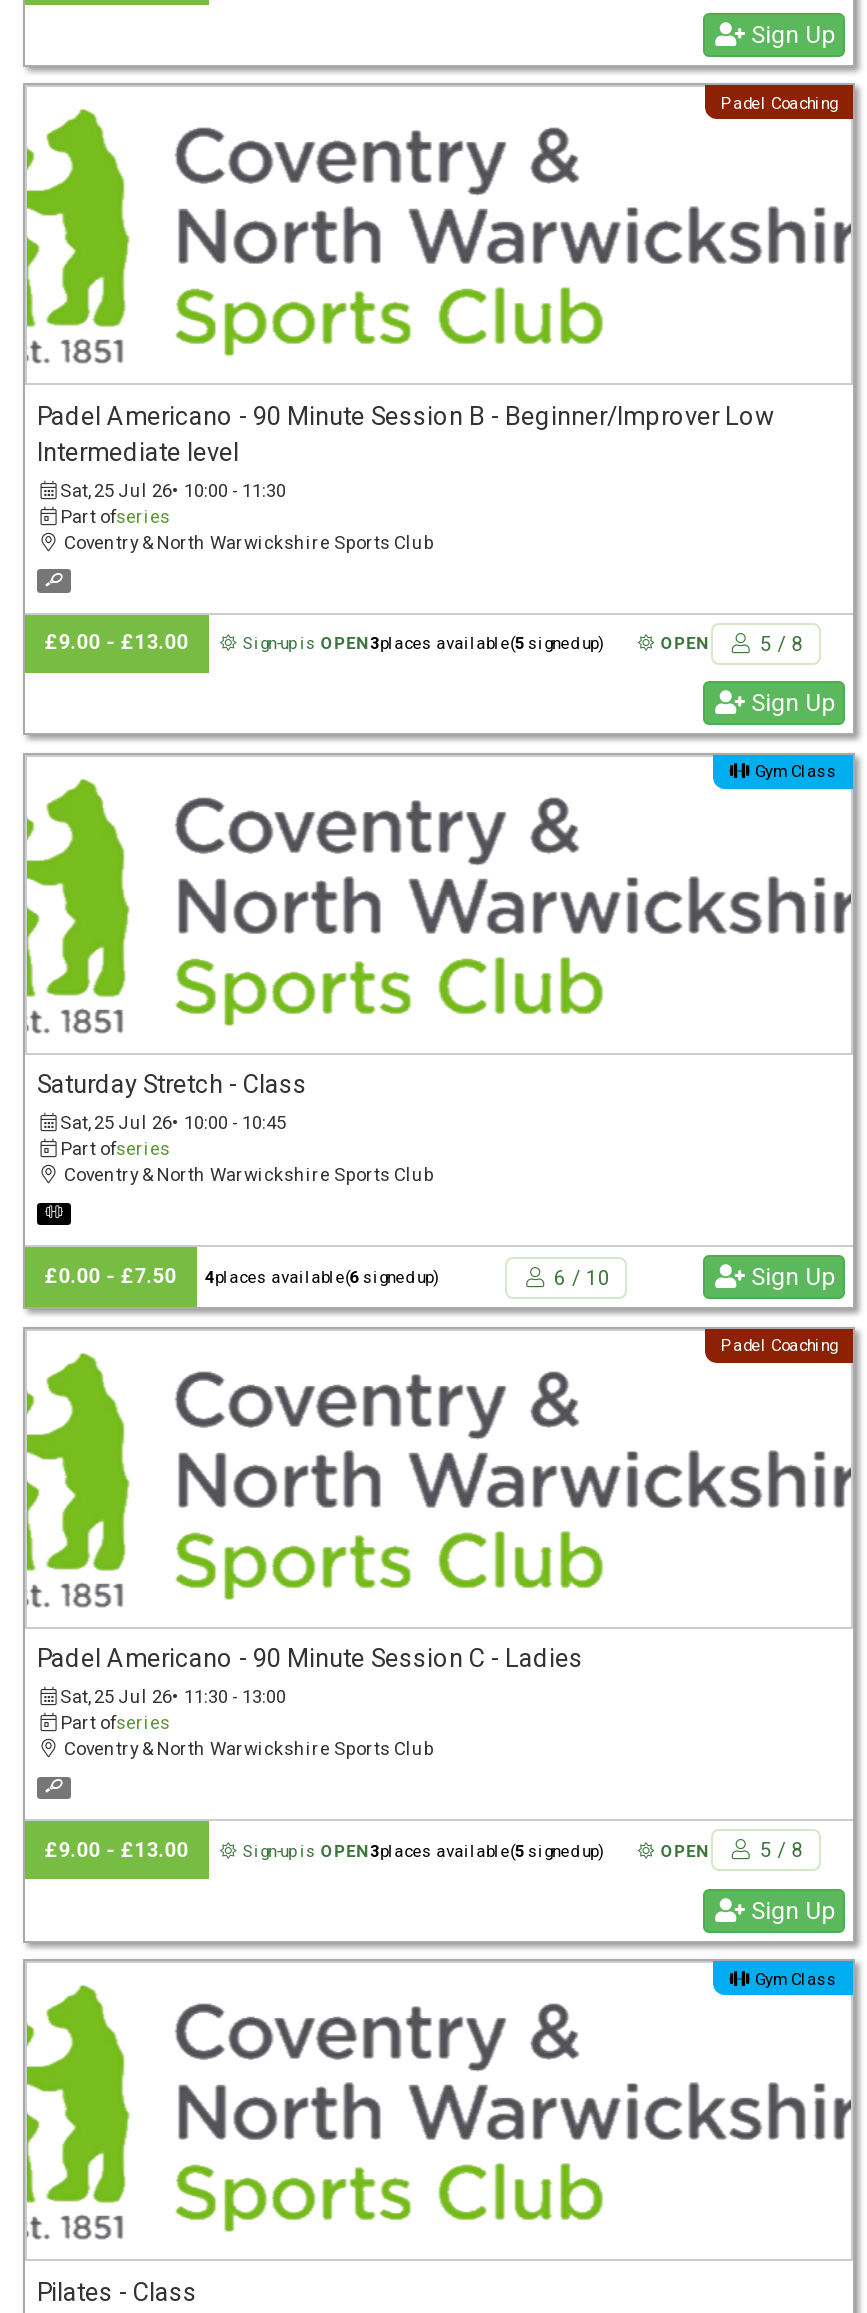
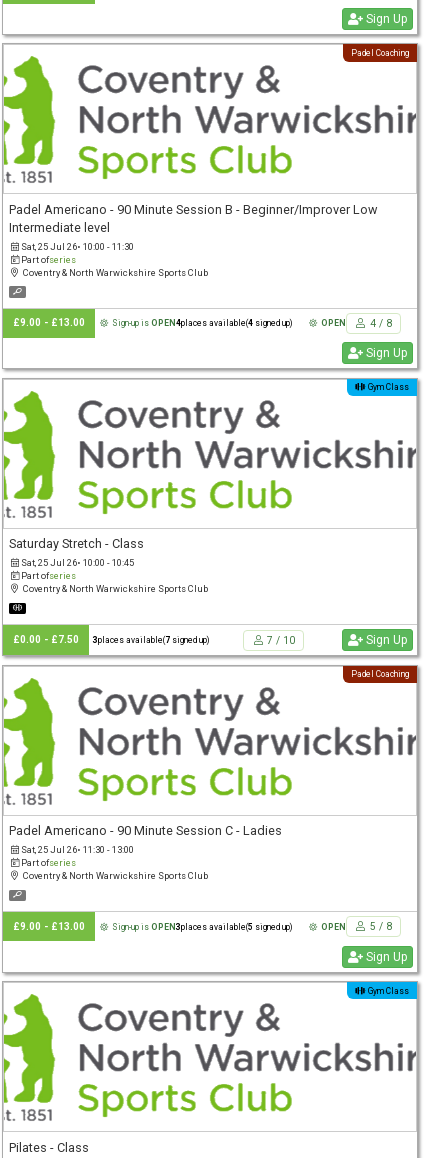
- Sign-up is OPEN 3places available 5 signed up)
+ Sign-up is OPEN 4places available 4 signed up)

- 5 / 8
+ 4 / 8

- 4places available 6 signed up)
+ 3places available 7 signed up)

- 6 / 10
+ 7 / 10
